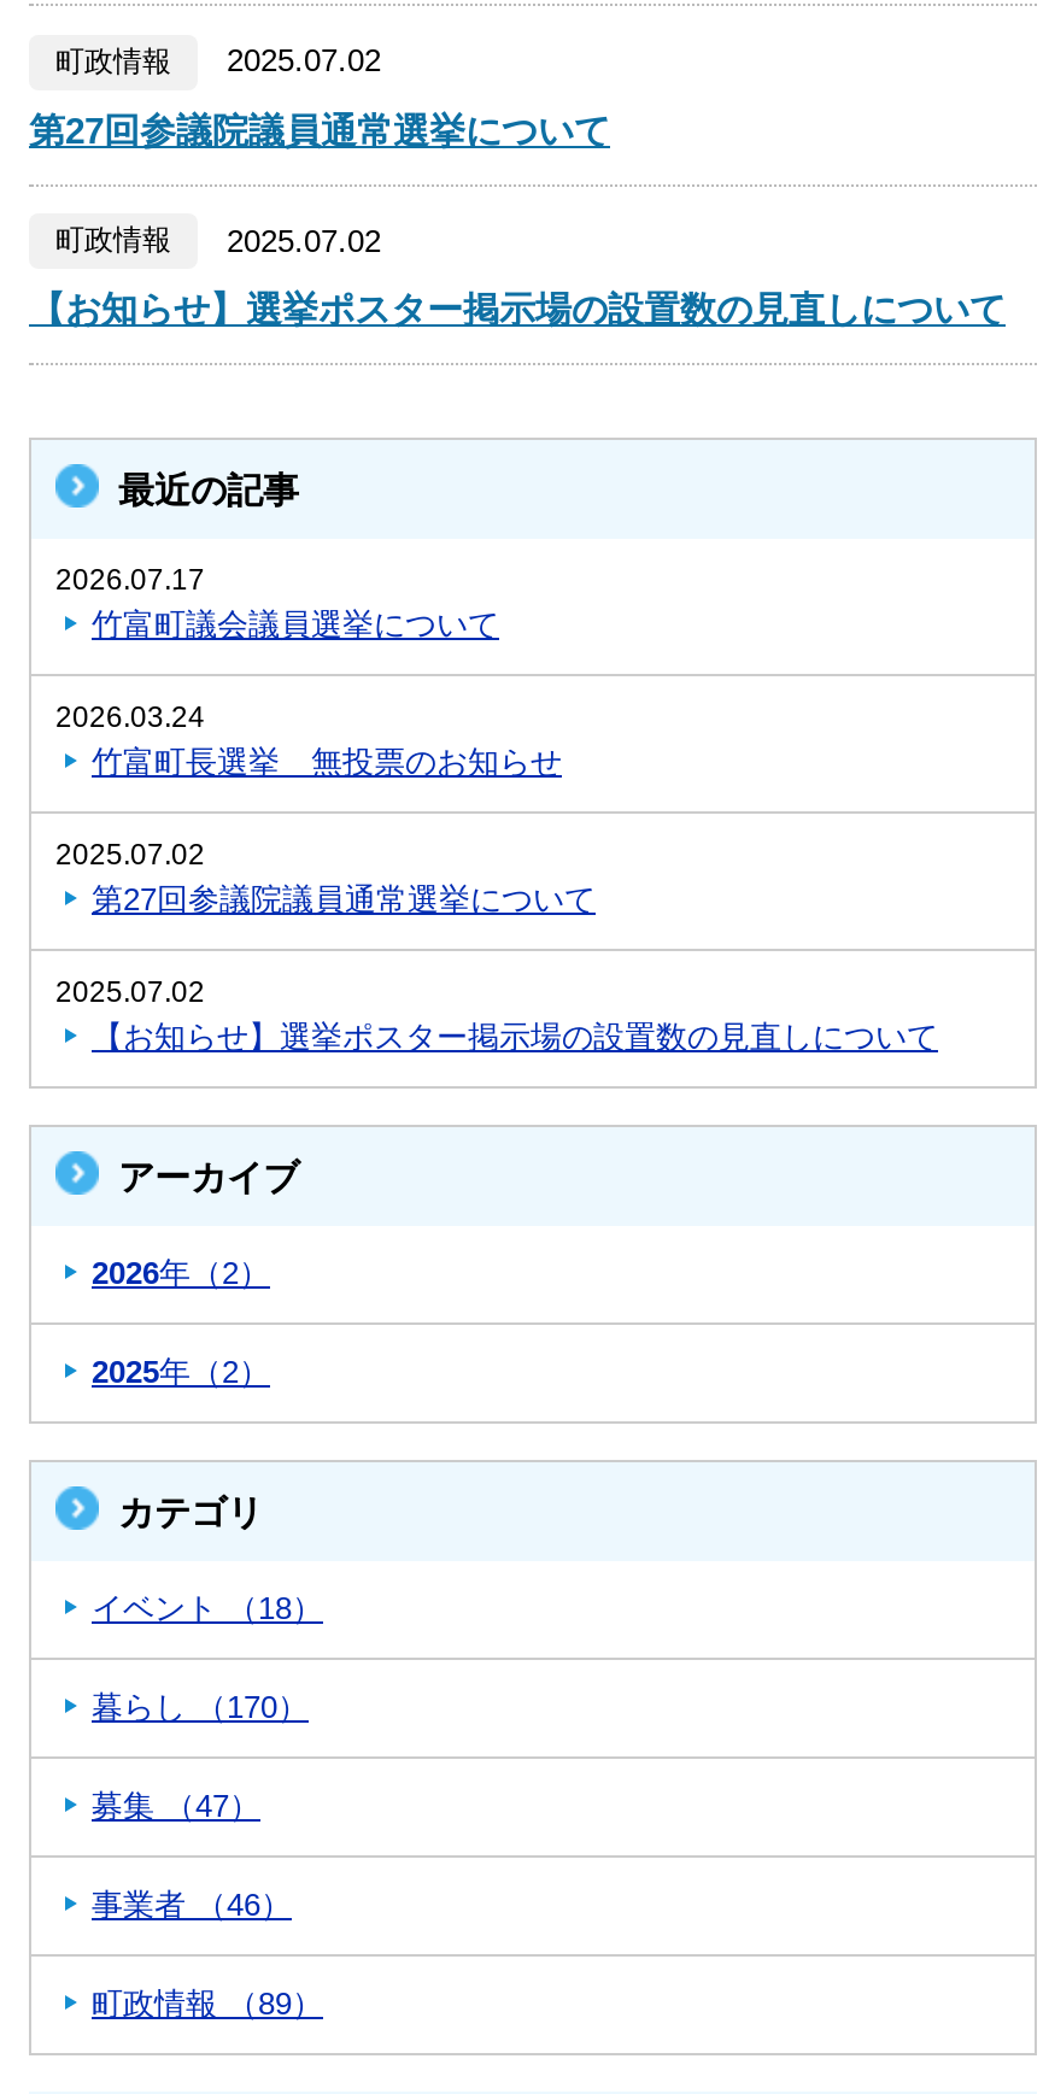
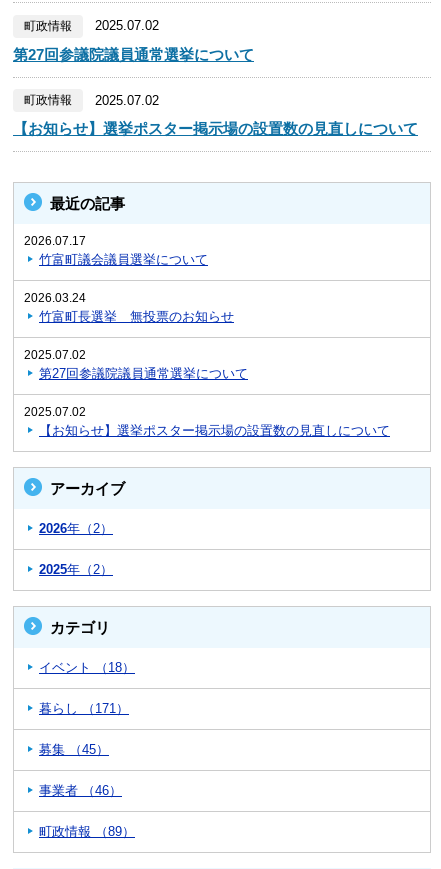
- 暮らし （170）
+ 暮らし （171）

- 募集 （47）
+ 募集 （45）
